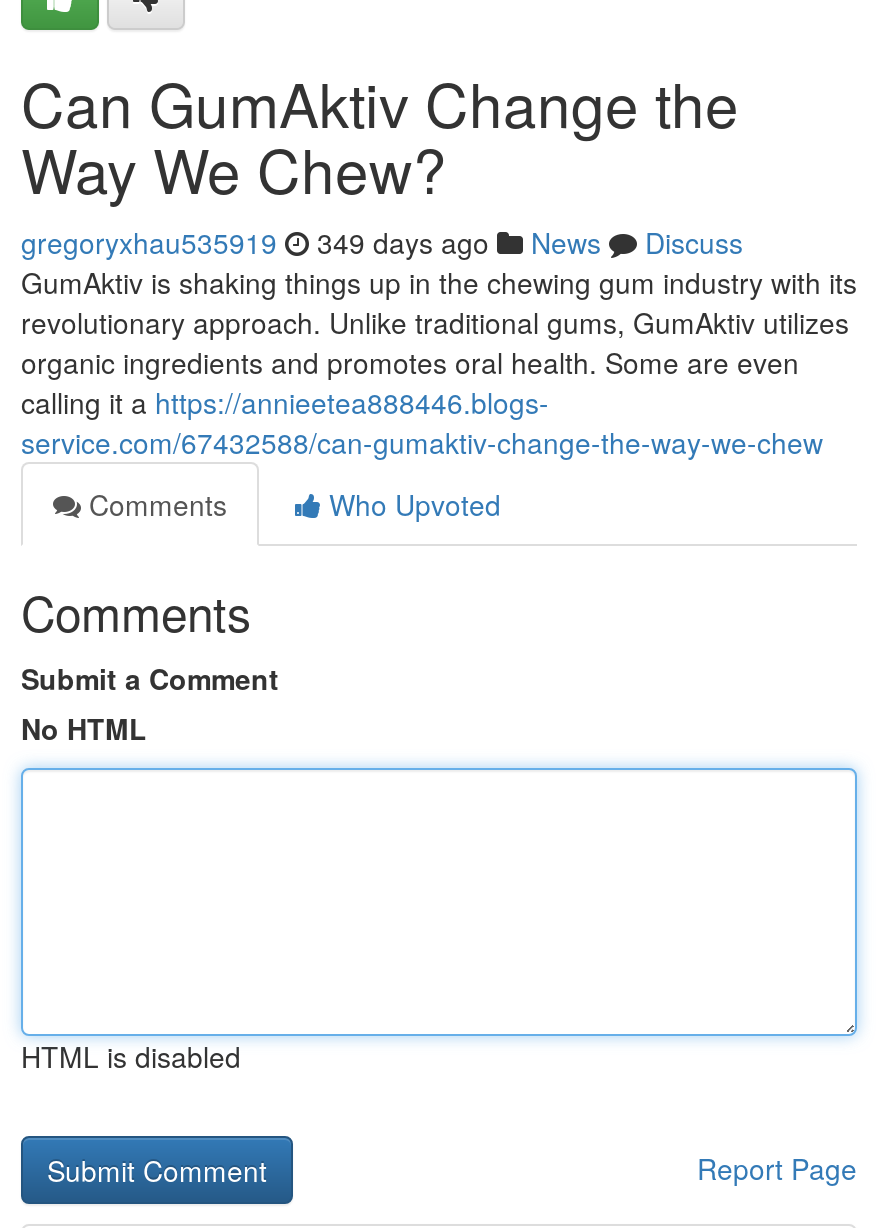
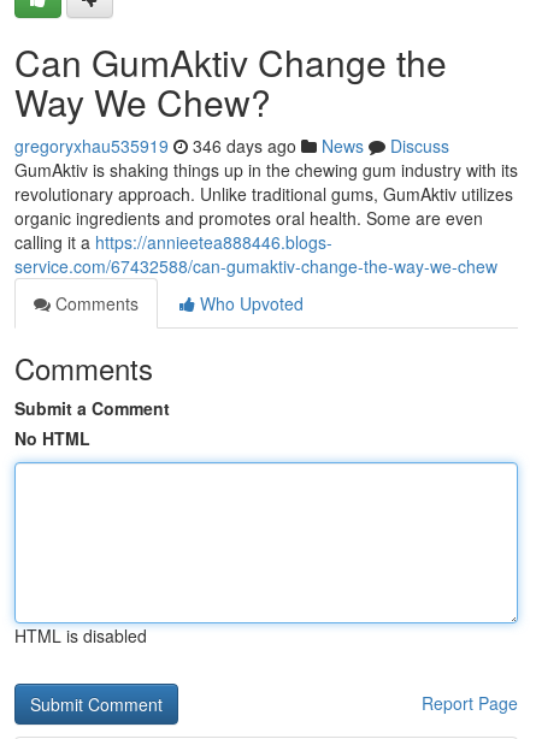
- gregoryxhau535919 349 days ago News Discuss
+ gregoryxhau535919 346 days ago News Discuss
